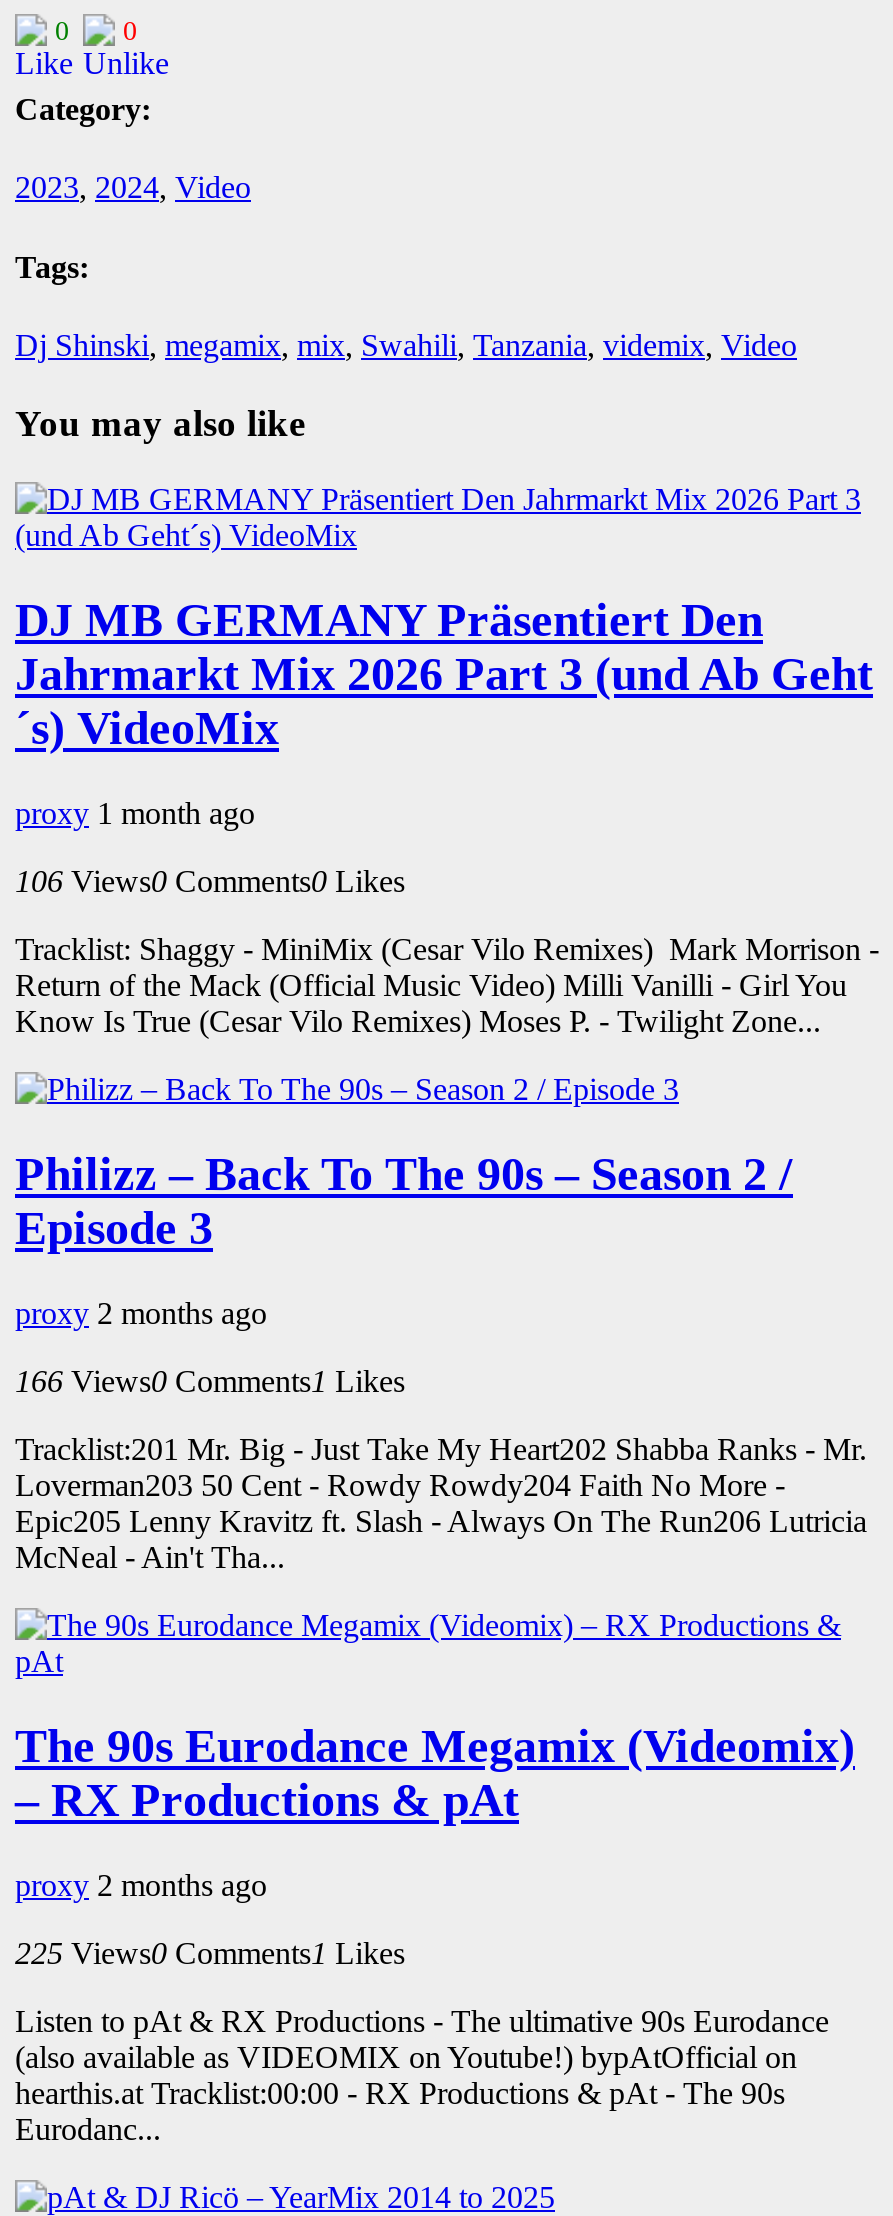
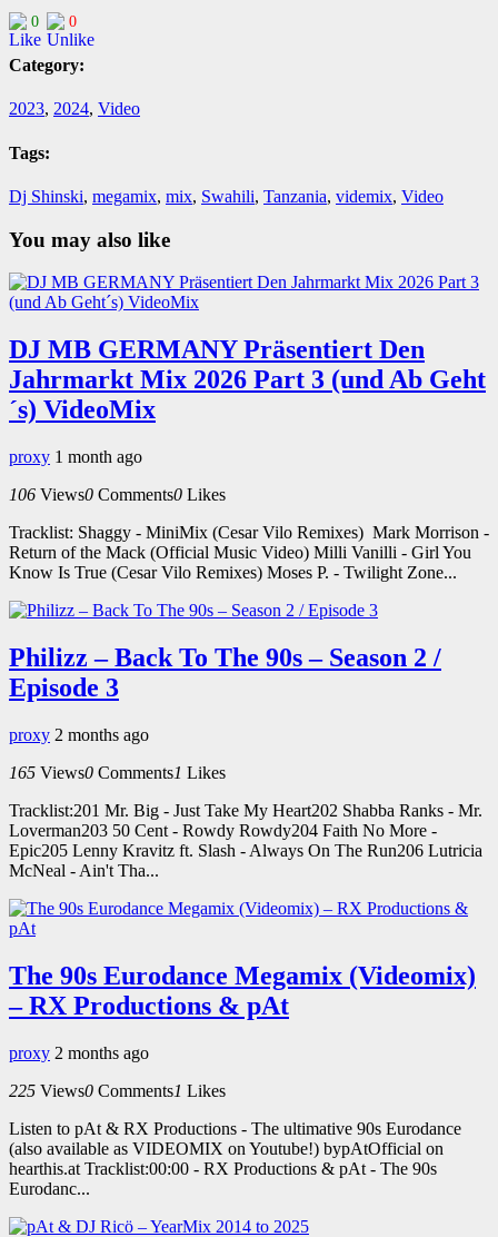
- 166 Views0 Comments1 Likes
+ 165 Views0 Comments1 Likes
